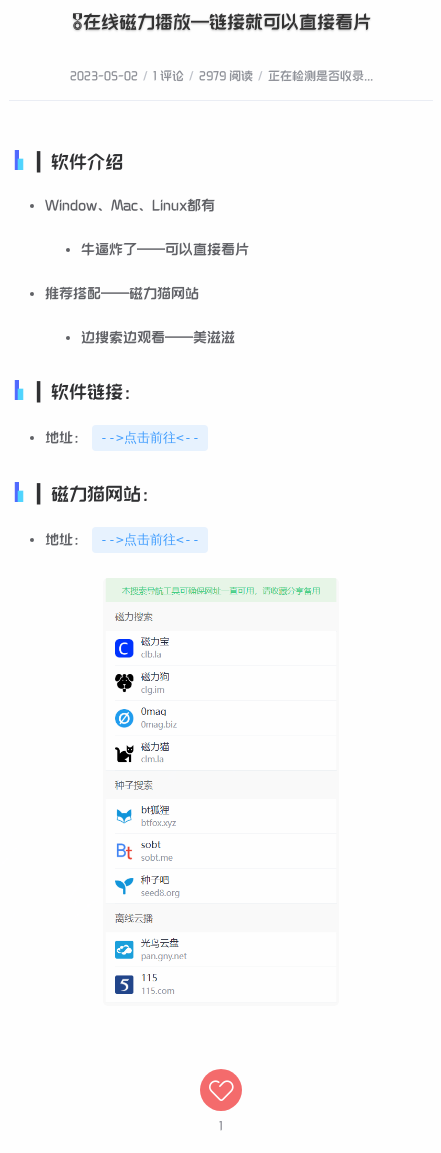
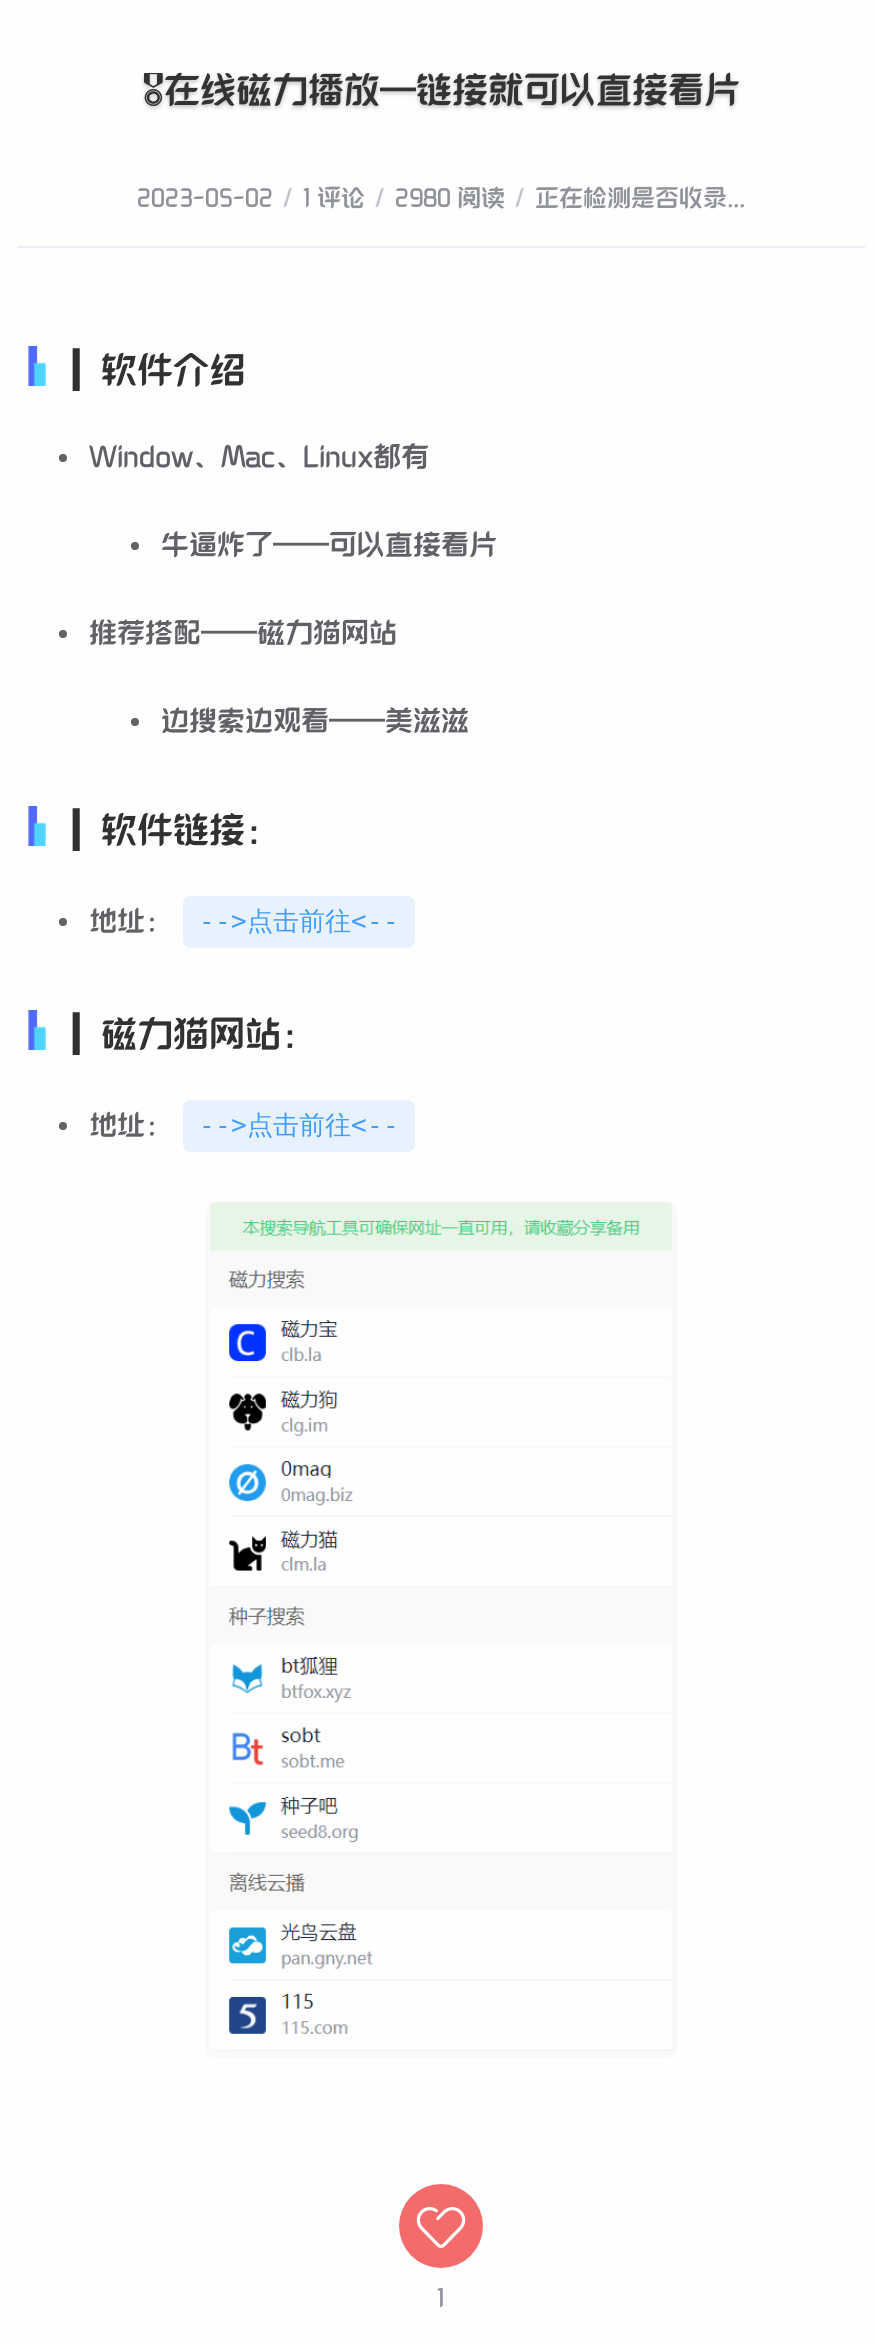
- 2023-05-02 / 1 评论 / 2979 阅读 / 正在检测是否收录...
+ 2023-05-02 / 1 评论 / 2980 阅读 / 正在检测是否收录...
